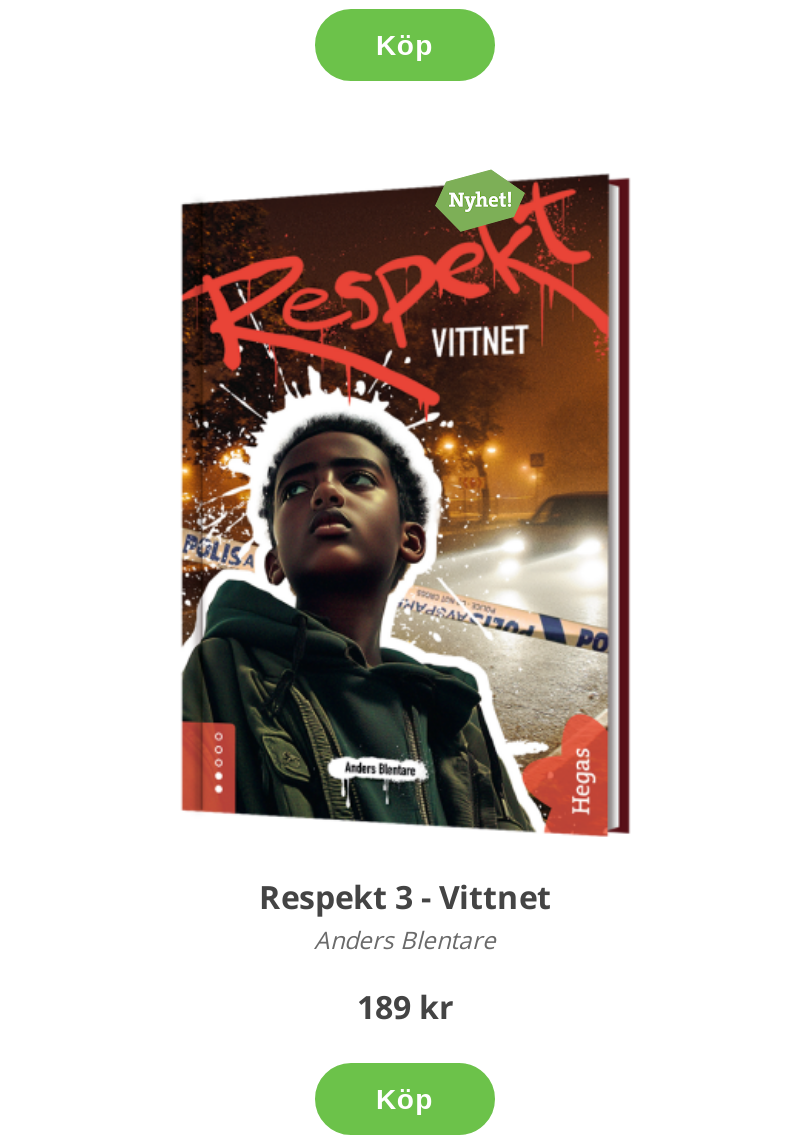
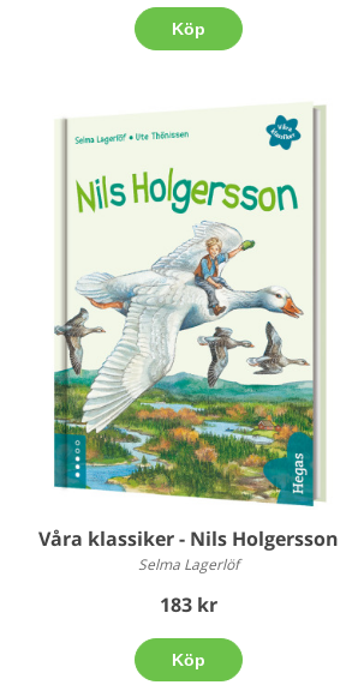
- [image]
- Respekt 3 - Vittnet
- Anders Blentare
+ [image]
+ Våra klassiker - Nils Holgersson
+ Selma Lagerlöf

- 189 kr
+ 183 kr
